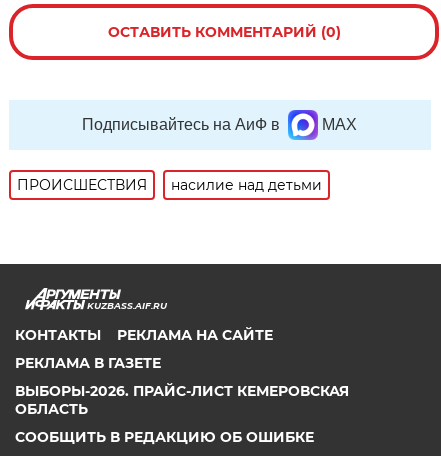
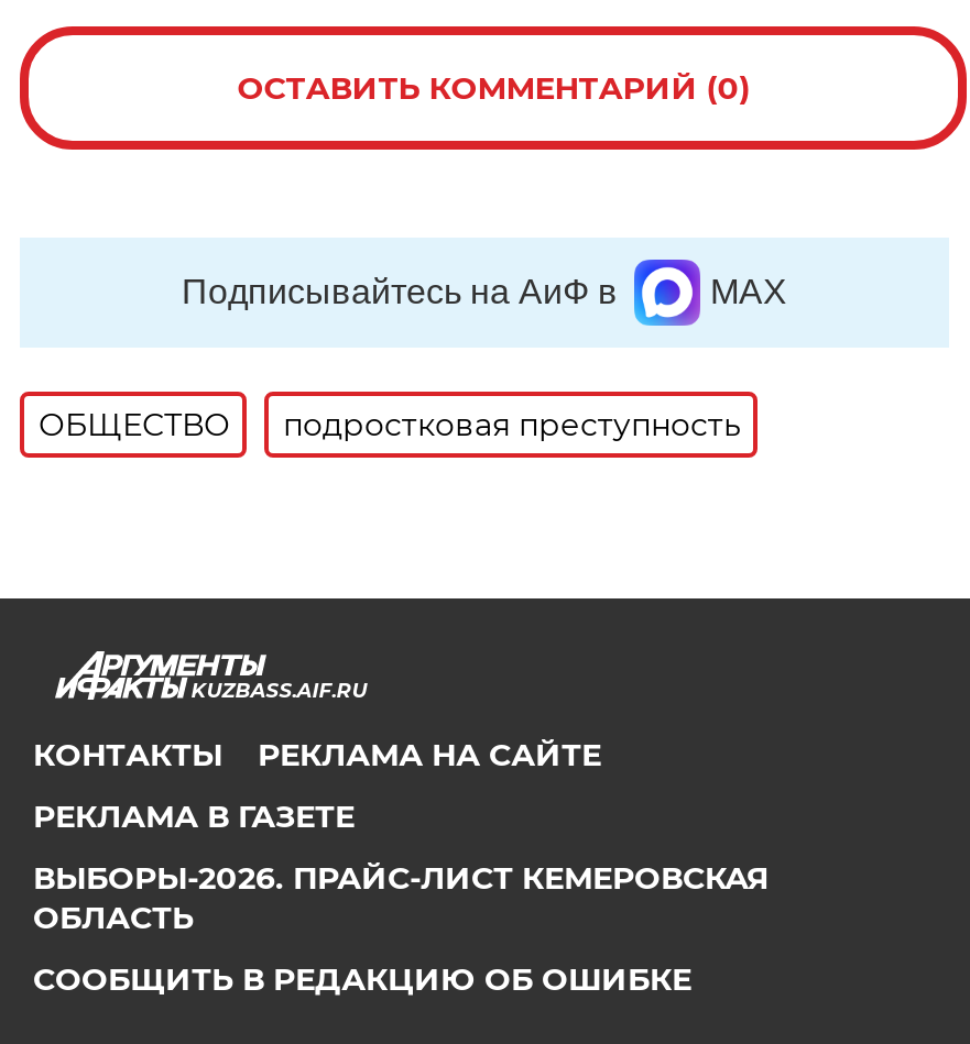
- ПРОИСШЕСТВИЯ
- насилие над детьми
+ ОБЩЕСТВО
+ подростковая преступность
